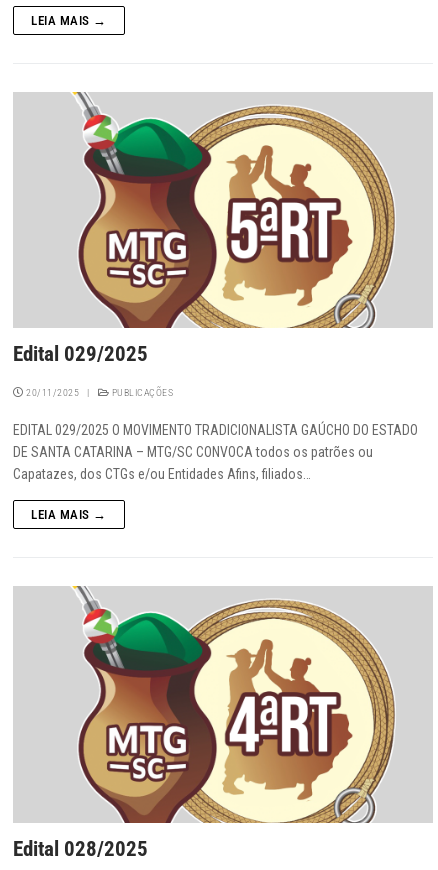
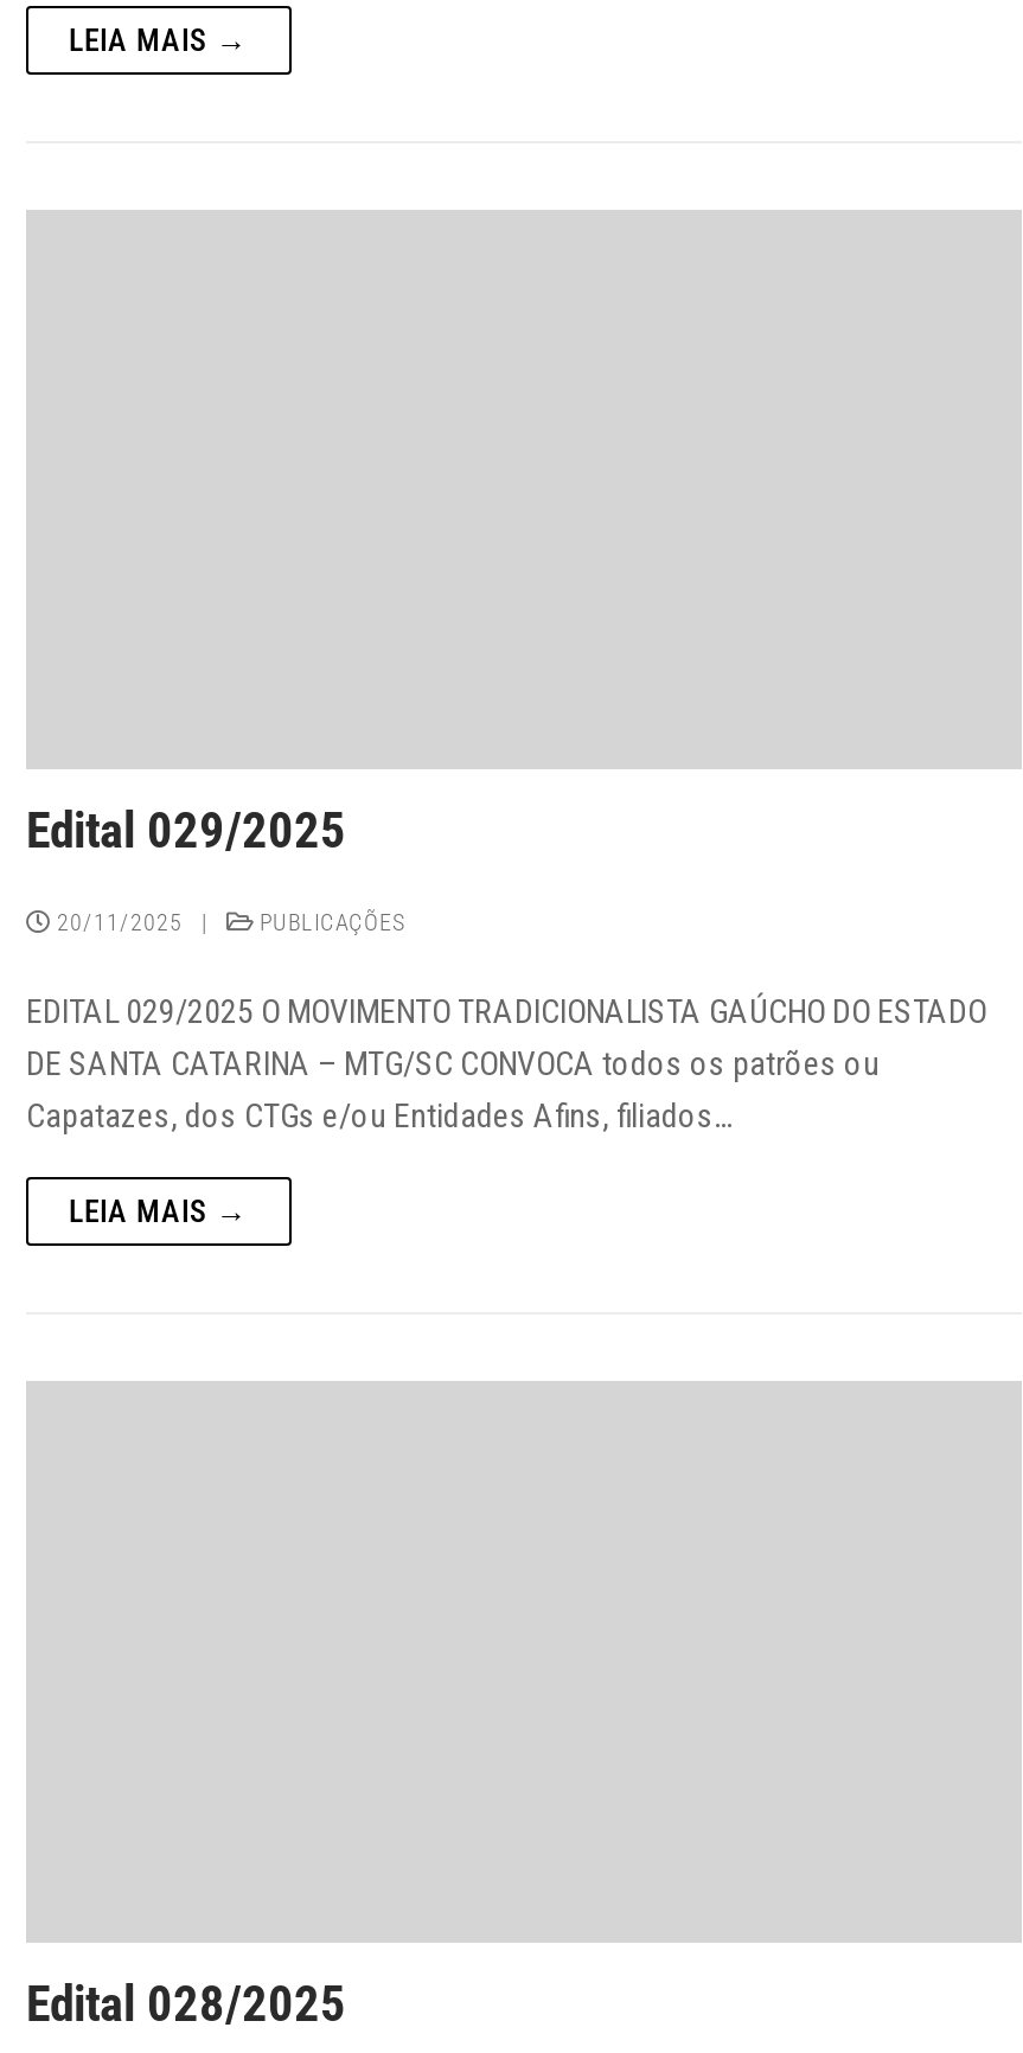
- [image]

- [image]
